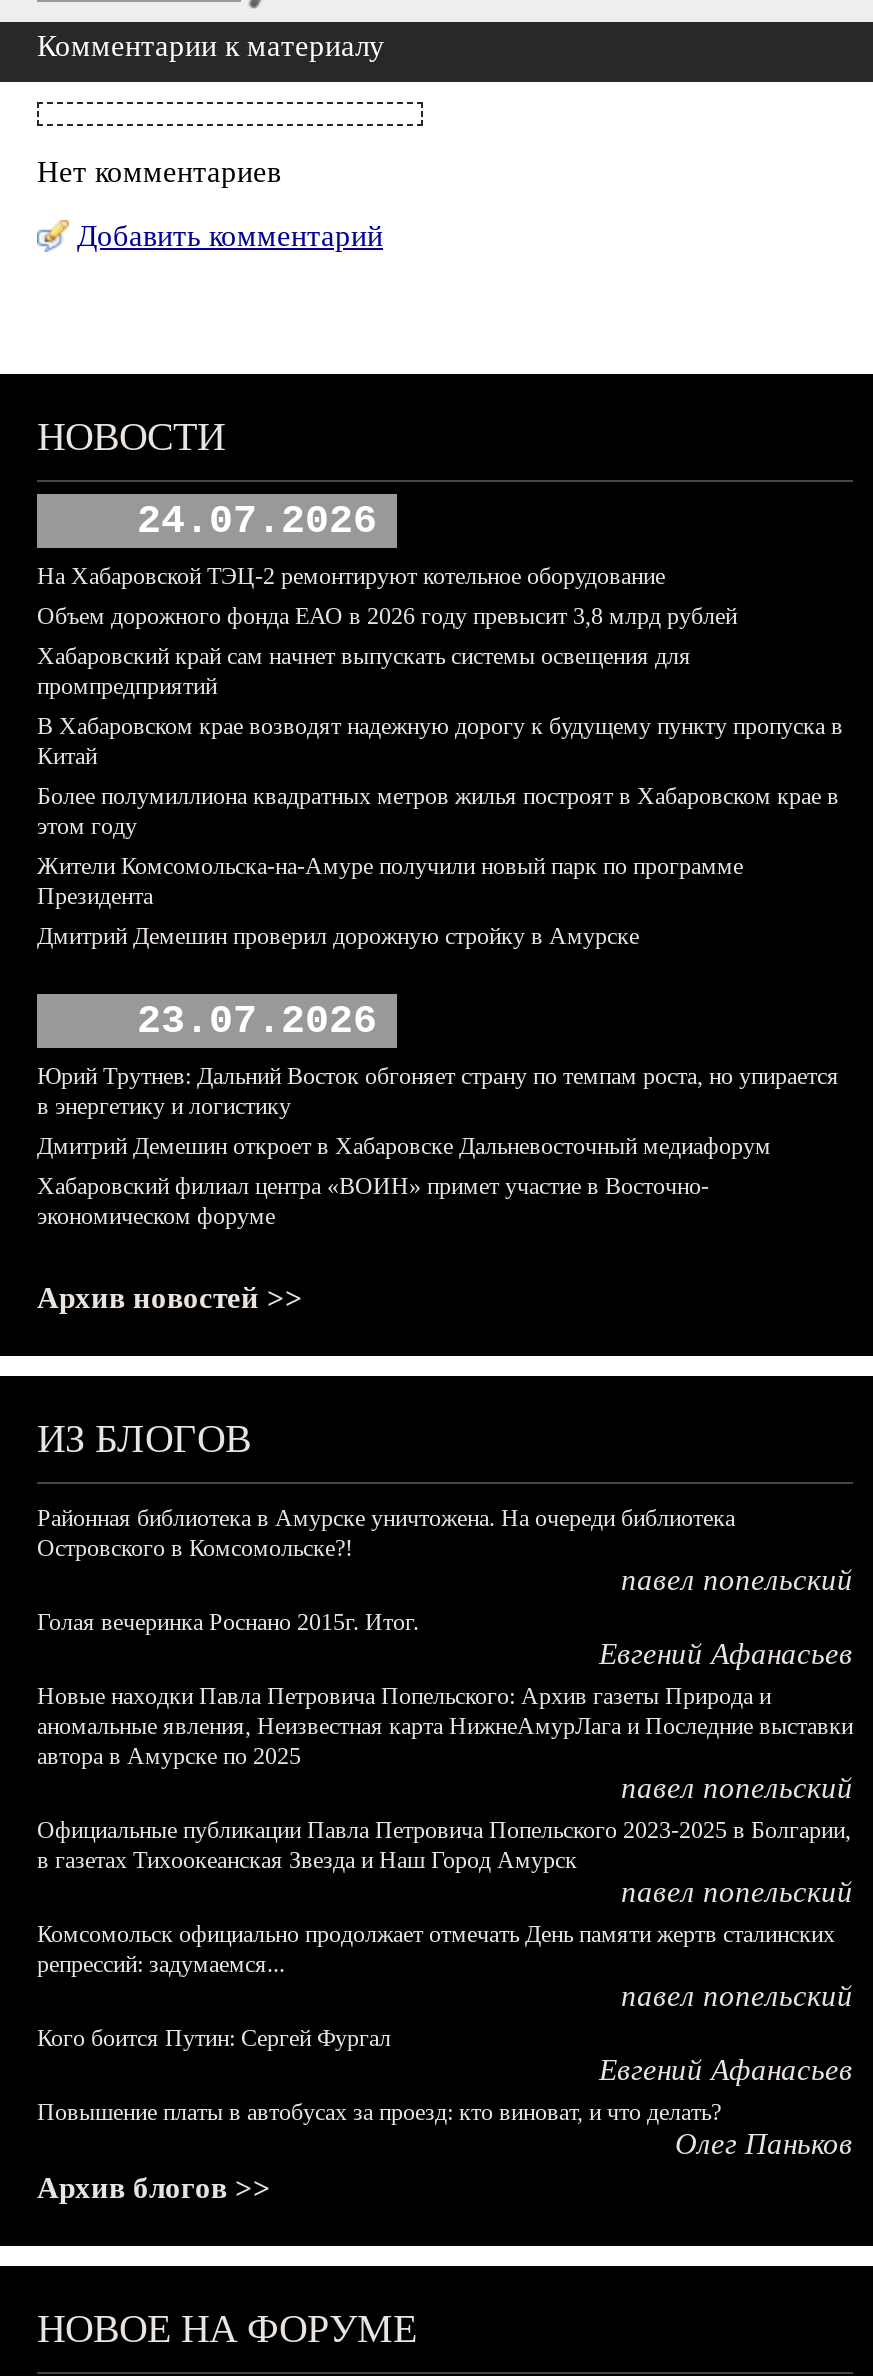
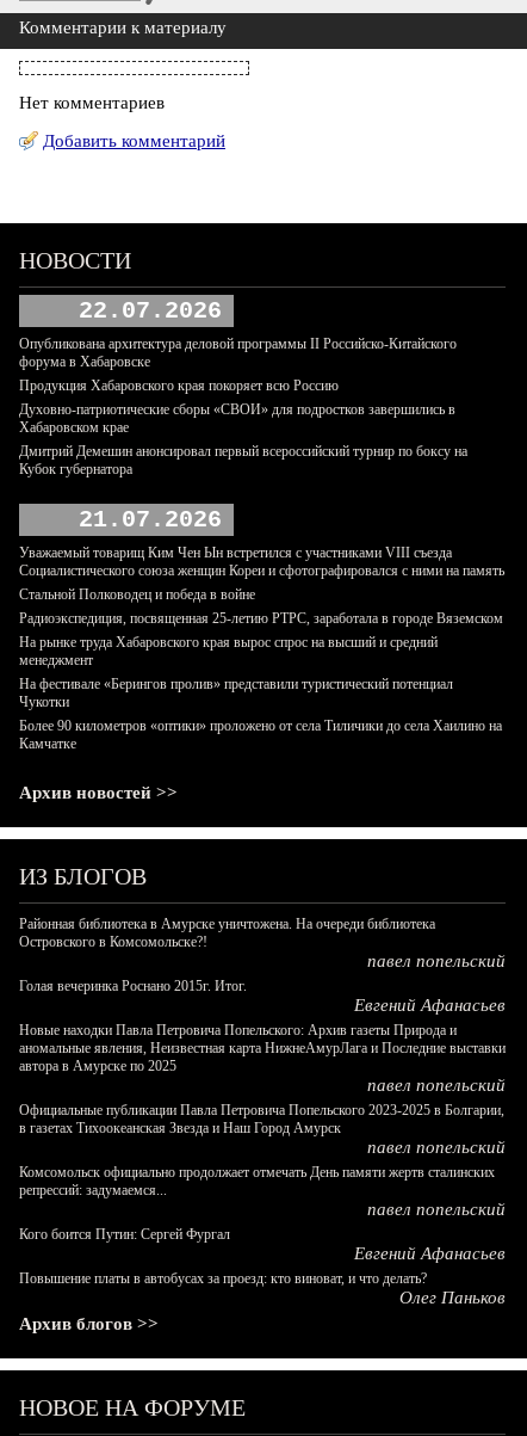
- 24.07.2026
- На Хабаровской ТЭЦ-2 ремонтируют котельное оборудование
- Объем дорожного фонда ЕАО в 2026 году превысит 3,8 млрд рублей
- Хабаровский край сам начнет выпускать системы освещения для
- промпредприятий
- В Хабаровском крае возводят надежную дорогу к будущему пункту пропуска в
- Китай
- Более полумиллиона квадратных метров жилья построят в Хабаровском крае в
- этом году
- Жители Комсомольска-на-Амуре получили новый парк по программе
- Президента
- Дмитрий Демешин проверил дорожную стройку в Амурске
+ 22.07.2026
+ Опубликована архитектура деловой программы II Российско-Китайского
+ форума в Хабаровске
+ Продукция Хабаровского края покоряет всю Россию
+ Духовно-патриотические сборы «СВОИ» для подростков завершились в
+ Хабаровском крае
+ Дмитрий Демешин анонсировал первый всероссийский турнир по боксу на
+ Кубок губернатора

- 23.07.2026
- Юрий Трутнев: Дальний Восток обгоняет страну по темпам роста, но упирается
- в энергетику и логистику
- Дмитрий Демешин откроет в Хабаровске Дальневосточный медиафорум
- Хабаровский филиал центра «ВОИН» примет участие в Восточно-
- экономическом форуме
+ 21.07.2026
+ Уважаемый товарищ Ким Чен Ын встретился с участниками VIII съезда
+ Социалистического союза женщин Кореи и сфотографировался с ними на память
+ Стальной Полководец и победа в войне
+ Радиоэкспедиция, посвященная 25-летию РТРС, заработала в городе Вяземском
+ На рынке труда Хабаровского края вырос спрос на высший и средний
+ менеджмент
+ На фестивале «Берингов пролив» представили туристический потенциал
+ Чукотки
+ Более 90 километров «оптики» проложено от села Тиличики до села Хаилино на
+ Камчатке
